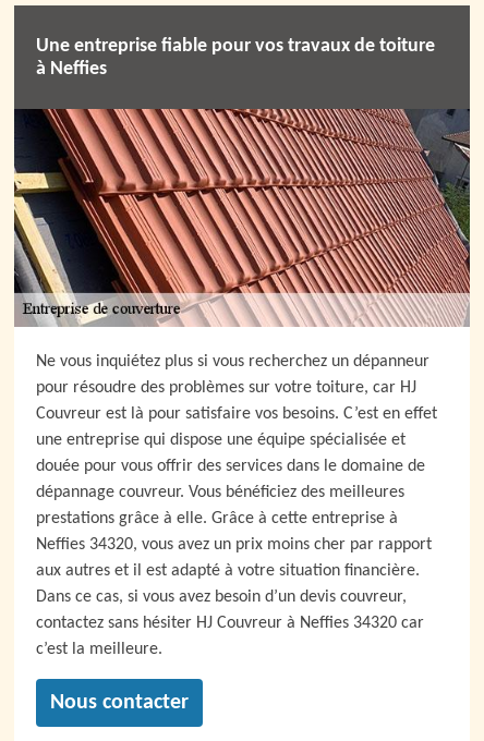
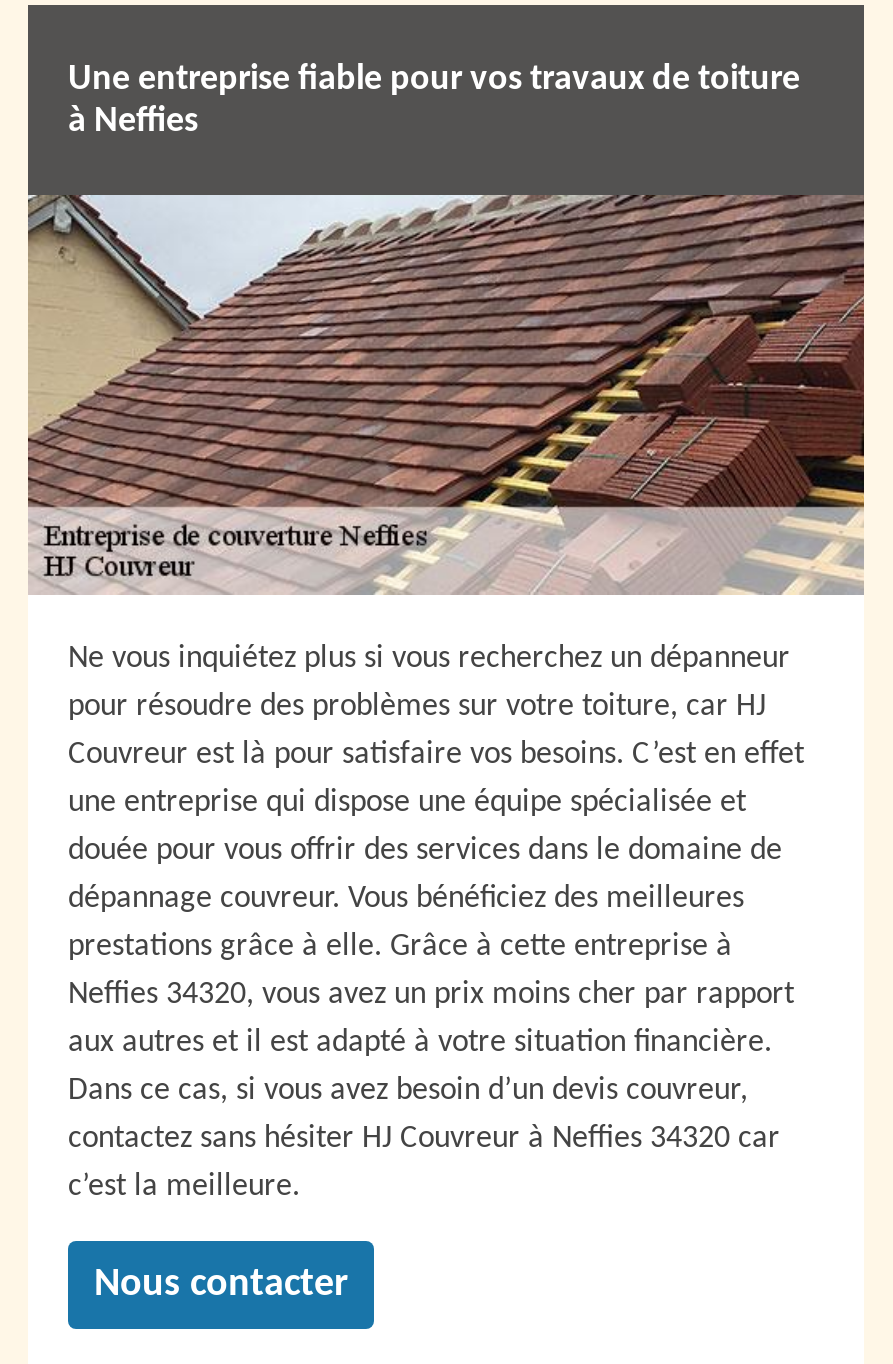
- [image]
+ [image]
